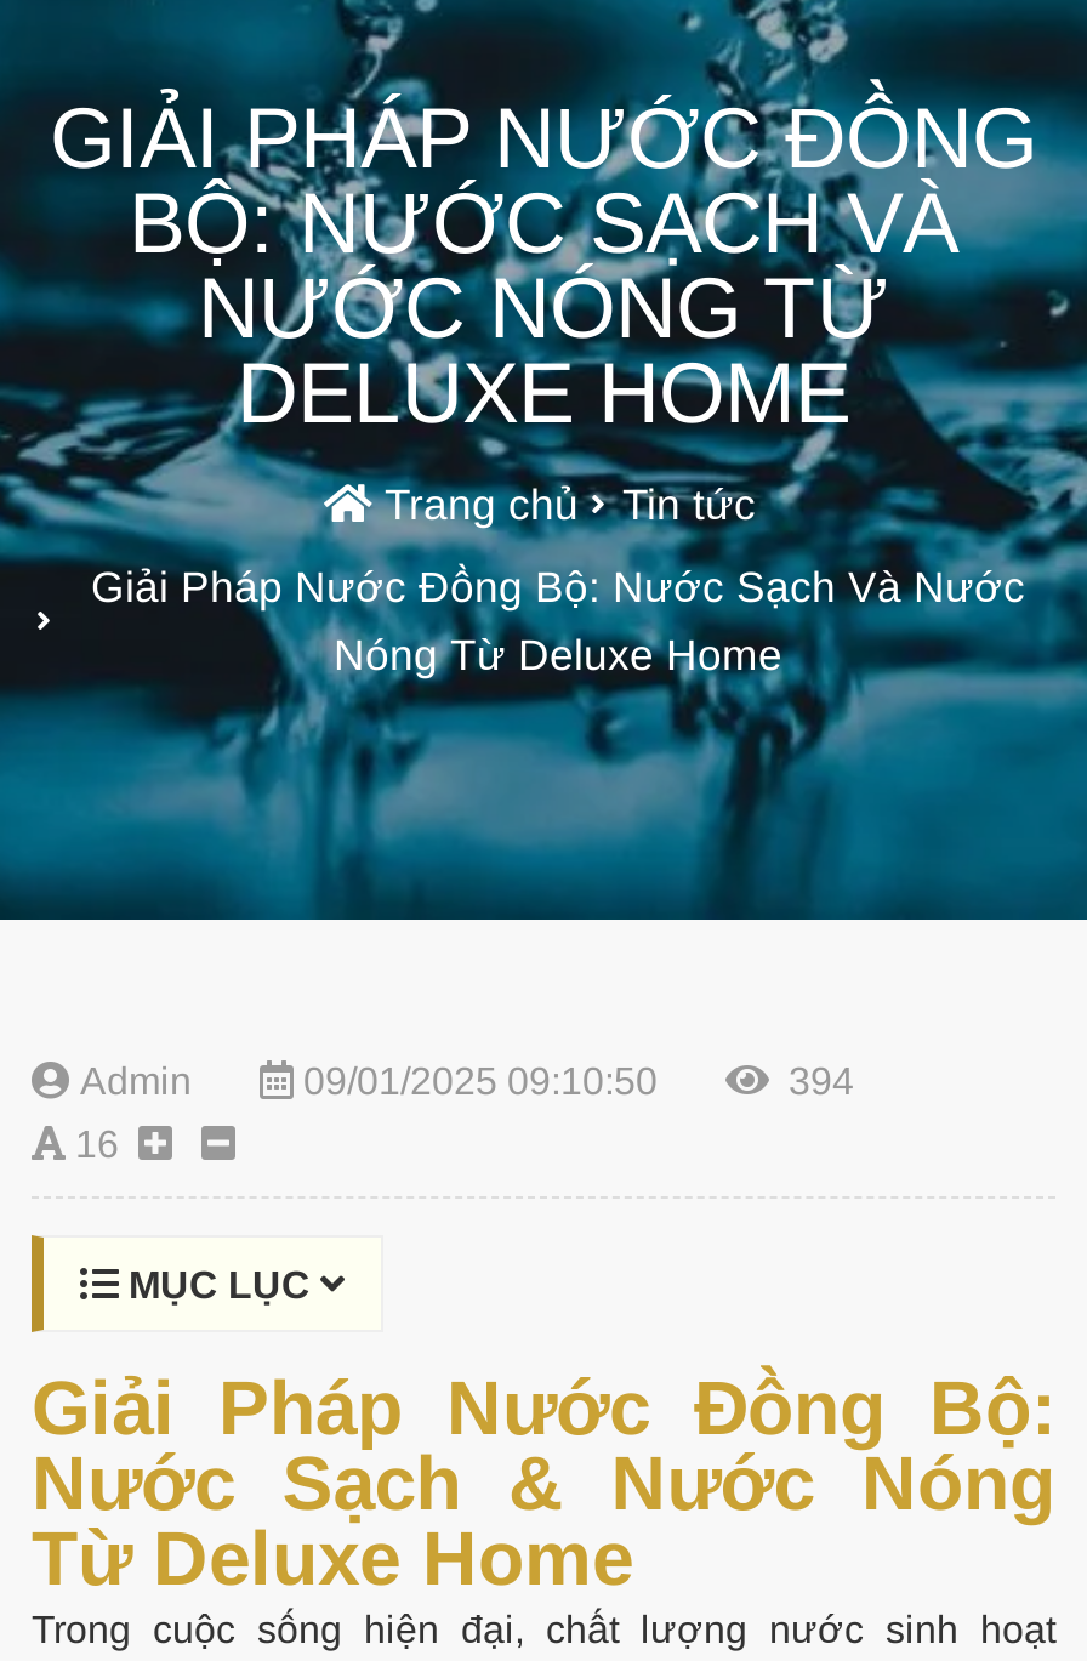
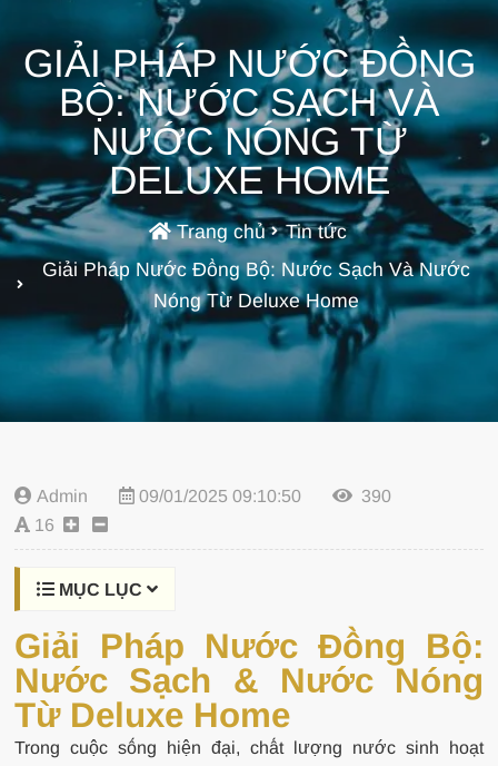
- 394
+ 390
